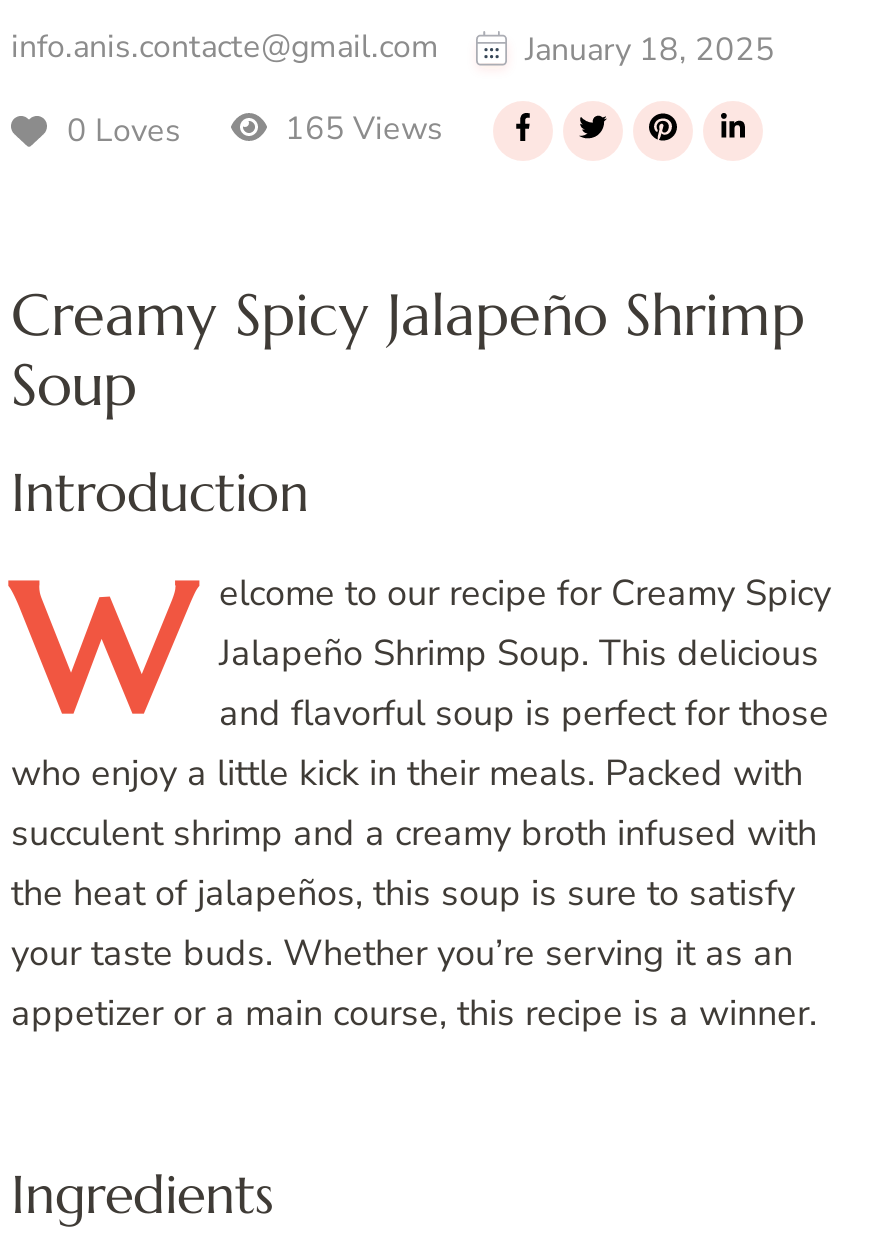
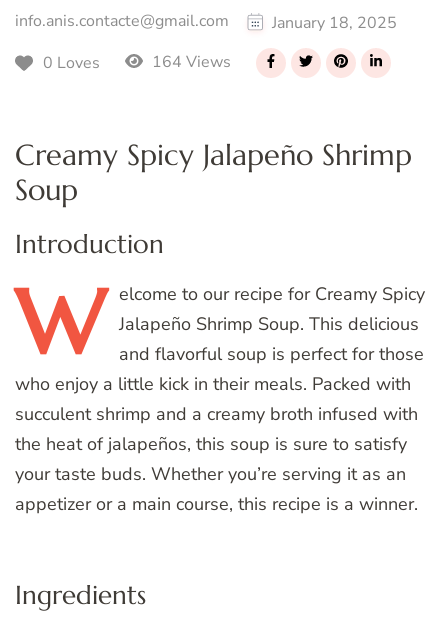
- 165 Views
+ 164 Views
